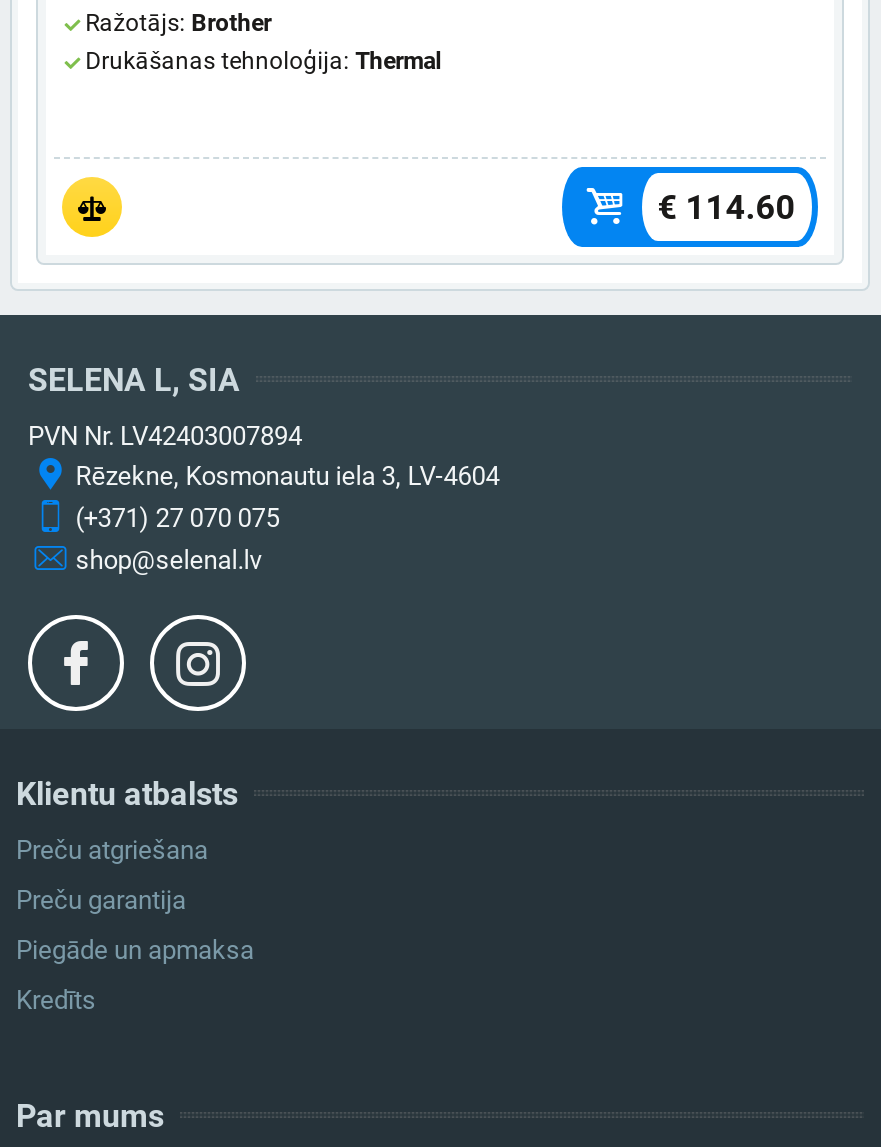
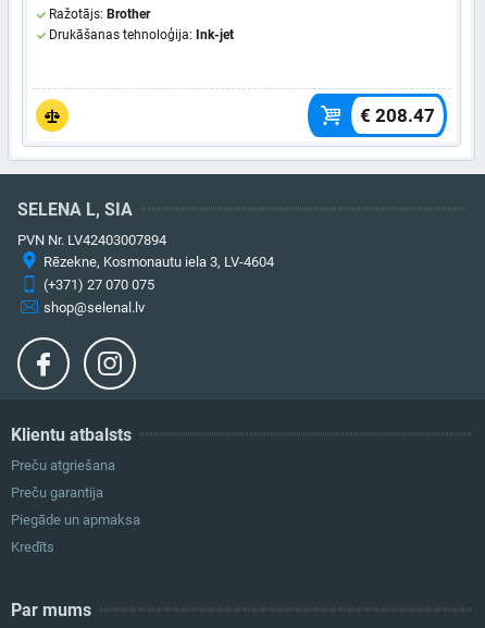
- Drukāšanas tehnoloģija: Thermal
+ Drukāšanas tehnoloģija: Ink-jet

- € 114.60
+ € 208.47
